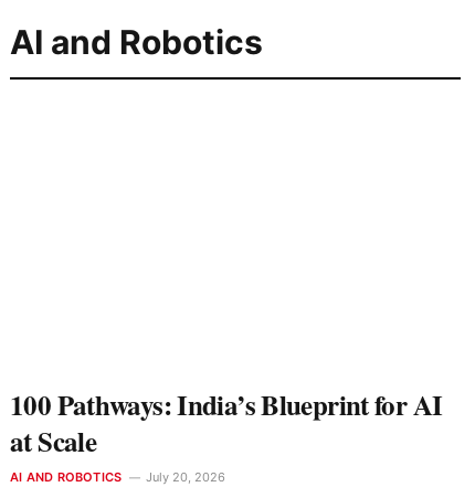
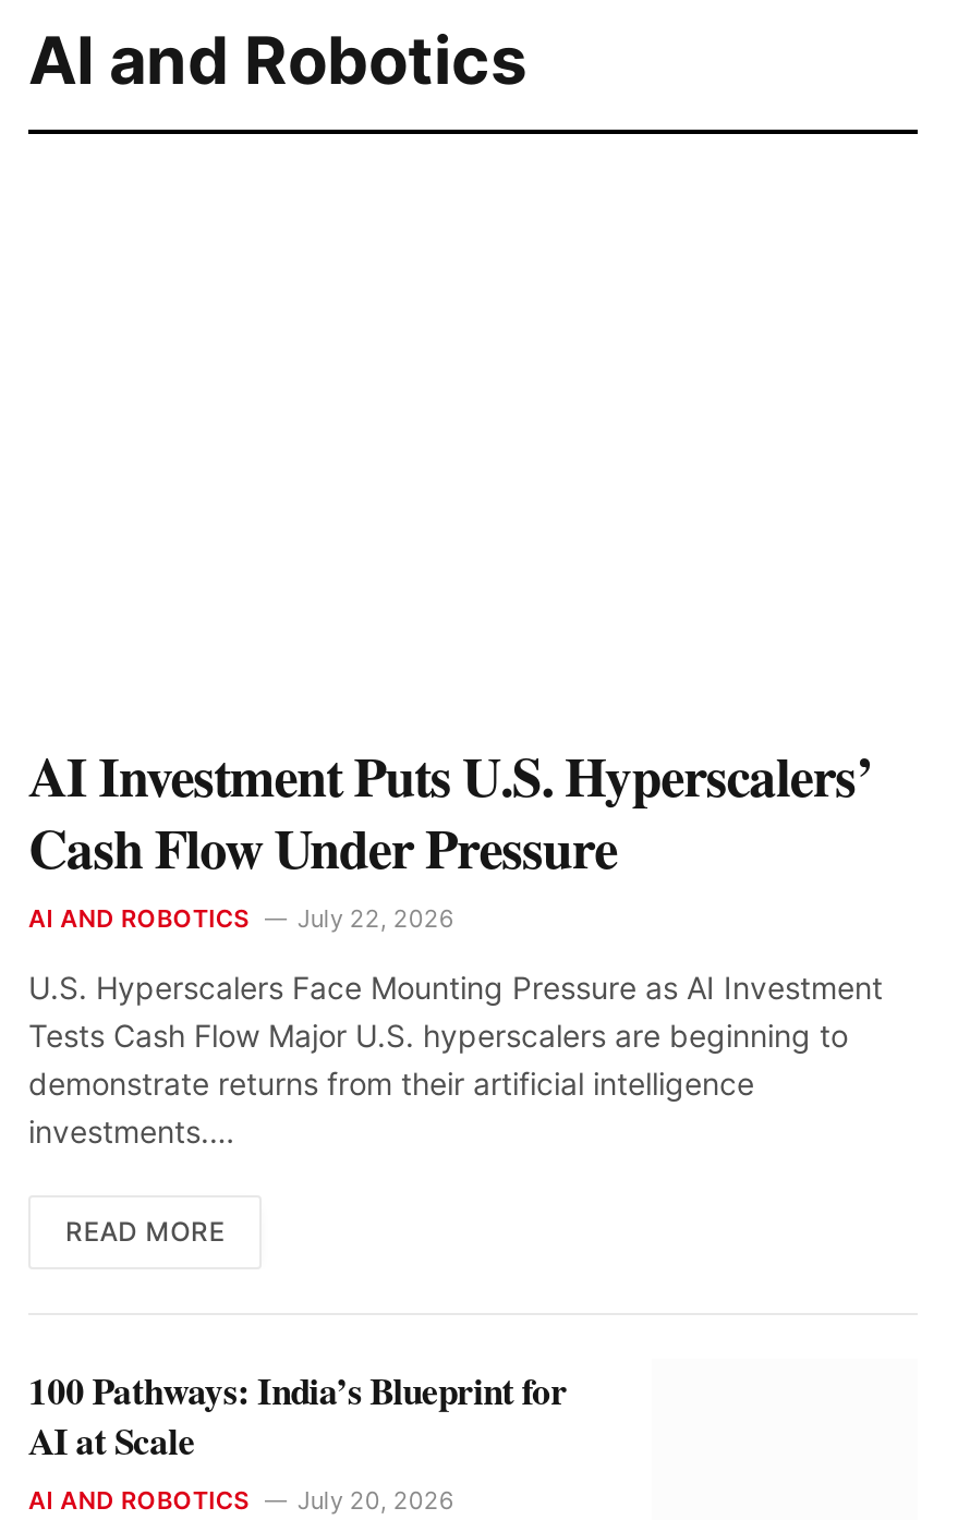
- 100 Pathways: India’s Blueprint for AI
- at Scale
+ AI Investment Puts U.S. Hyperscalers’
+ Cash Flow Under Pressure
+ AI AND ROBOTICS
+ July 22, 2026
+ U.S. Hyperscalers Face Mounting Pressure as AI Investment
+ Tests Cash Flow Major U.S. hyperscalers are beginning to
+ demonstrate returns from their artificial intelligence
+ investments.…
+ READ MORE
+ 100 Pathways: India’s Blueprint for
+ AI at Scale
